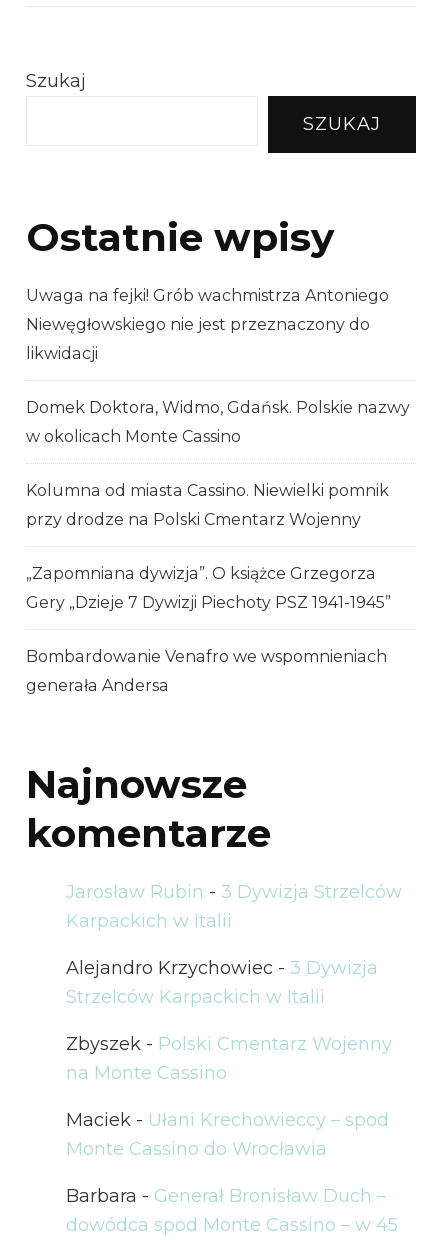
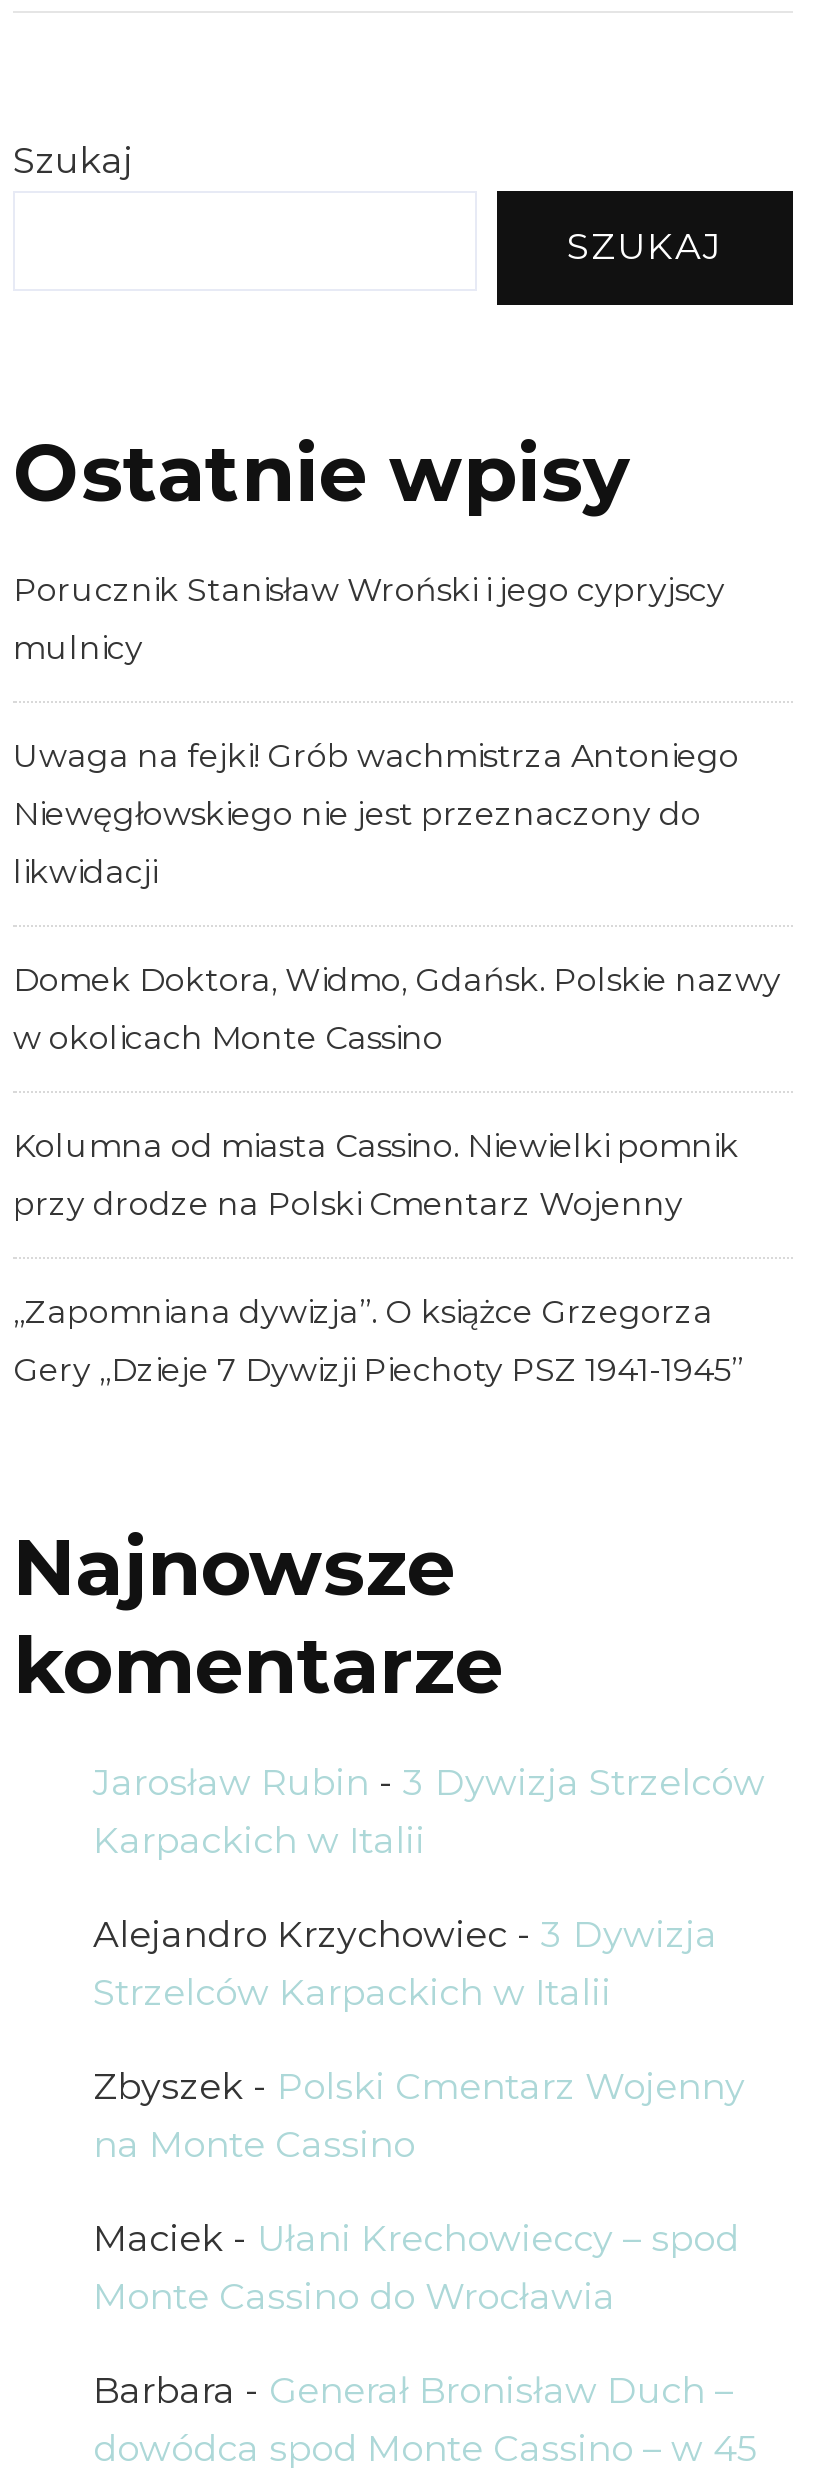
+ Porucznik Stanisław Wroński i jego cypryjscy
+ mulnicy

moved down: Uwaga na fejki! Grób wachmistrza Antoniego | Niewęgłowskiego nie jest przeznaczony do | likwidacji | ... | „Zapomniana dywizja”. O książce Grzegorza | Gery „Dzieje 7 Dywizji Piechoty PSZ 1941-1945”

- Bombardowanie Venafro we wspomnieniach
- generała Andersa
